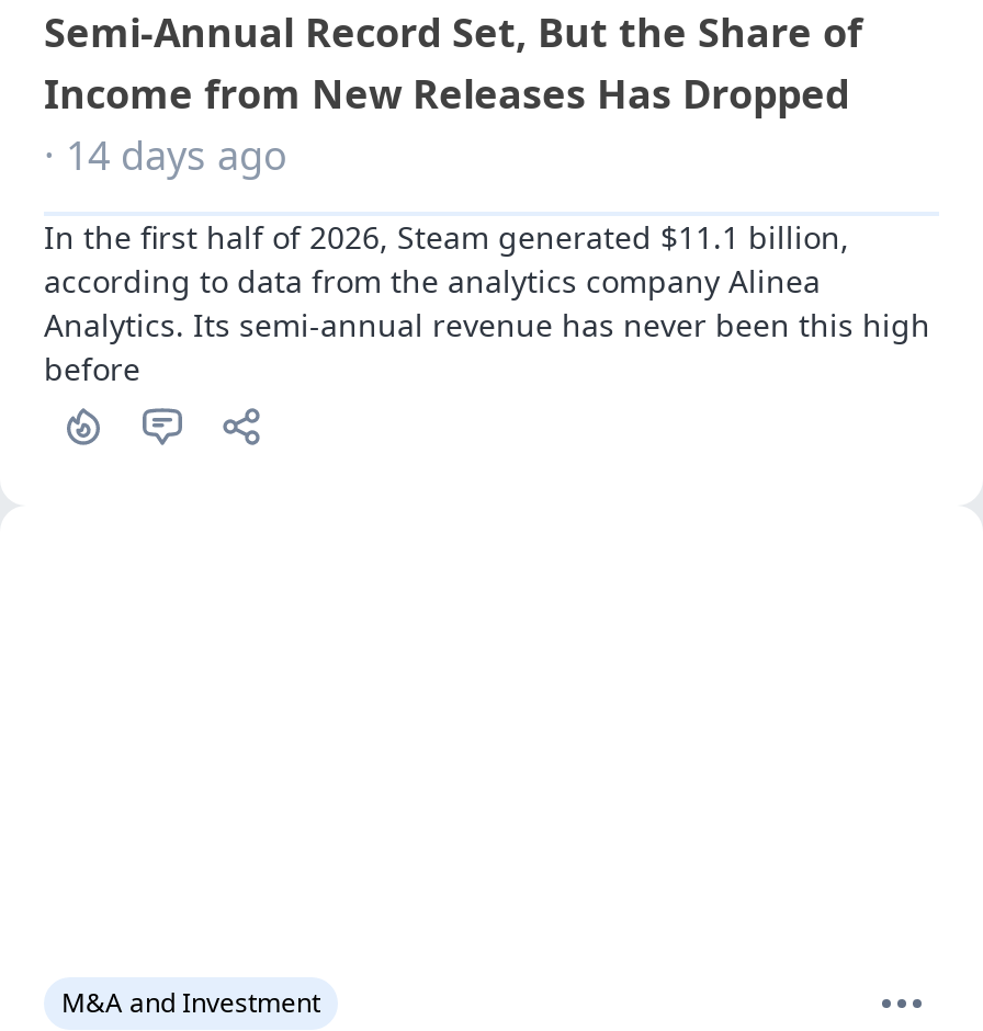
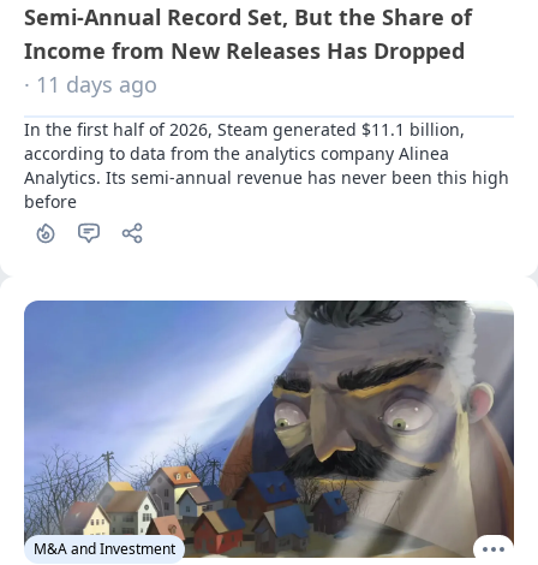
- · 14 days ago
+ · 11 days ago

+ [image]
